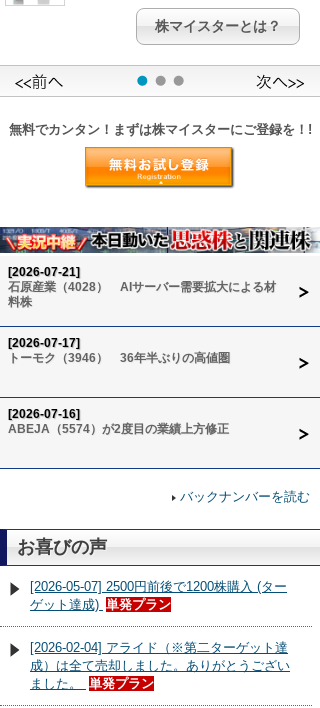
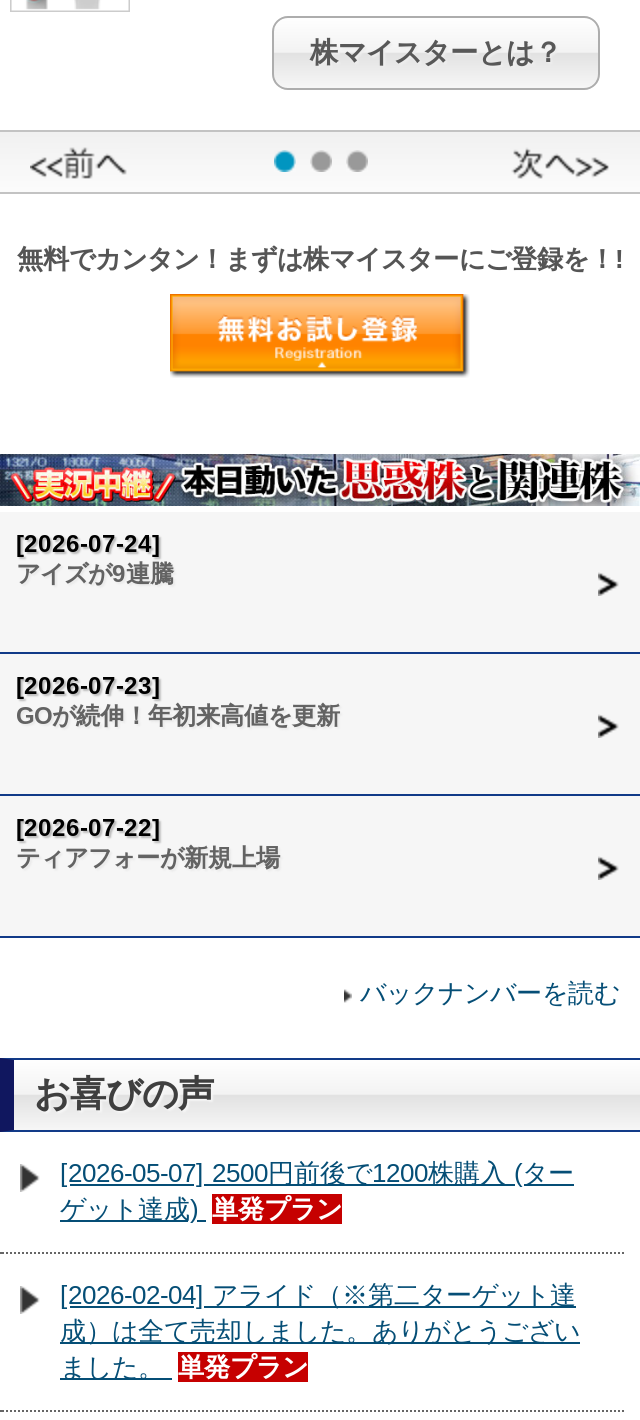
- [2026-07-21]
- 石原産業（4028） AIサーバー需要拡大による材
- 料株
+ [2026-07-24]
+ アイズが9連騰

- [2026-07-17]
- トーモク（3946） 36年半ぶりの高値圏
+ [2026-07-23]
+ GOが続伸！年初来高値を更新

- [2026-07-16]
- ABEJA（5574）が2度目の業績上方修正
+ [2026-07-22]
+ ティアフォーが新規上場
